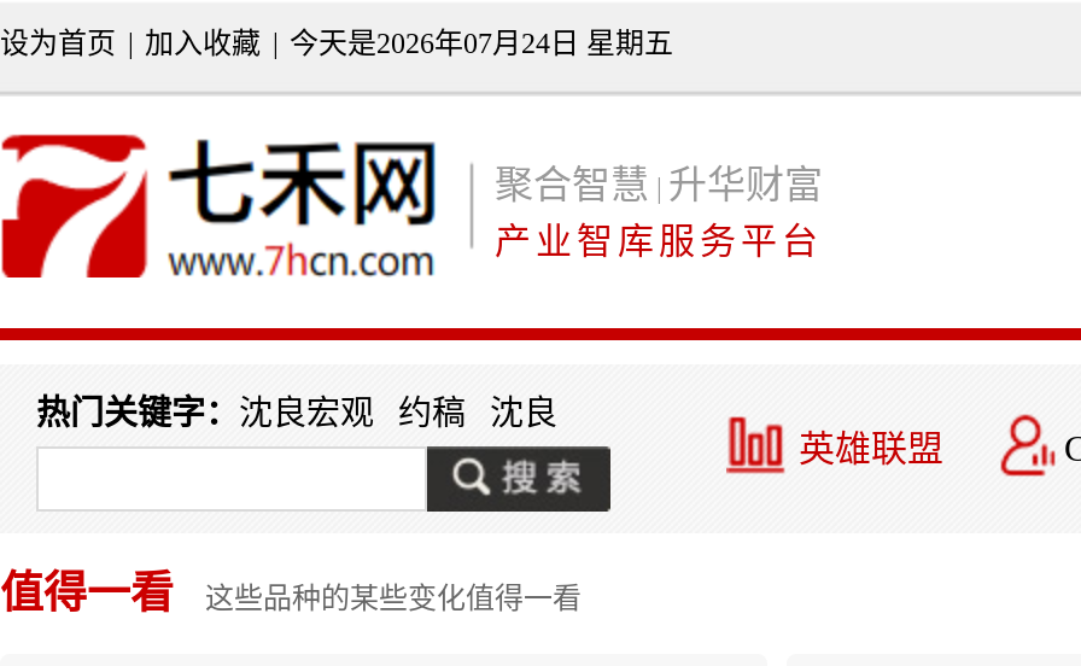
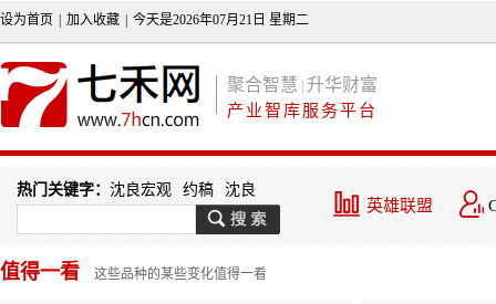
- 今天是2026年07月24日 星期五
+ 今天是2026年07月21日 星期二
